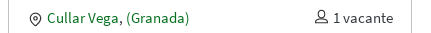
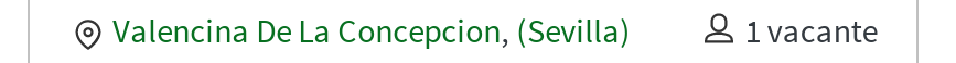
- Cullar Vega, (Granada)
+ Valencina De La Concepcion, (Sevilla)
